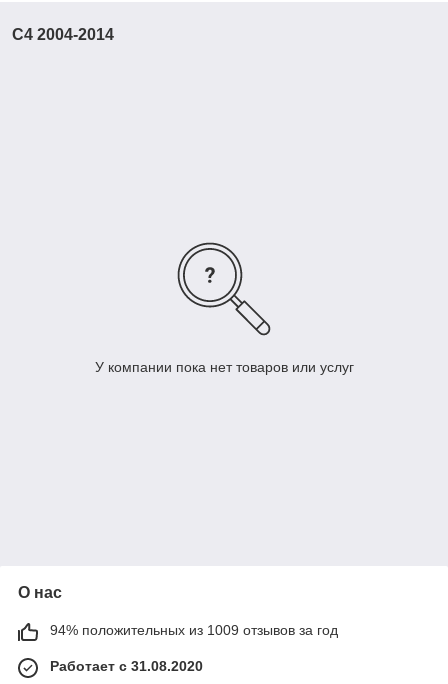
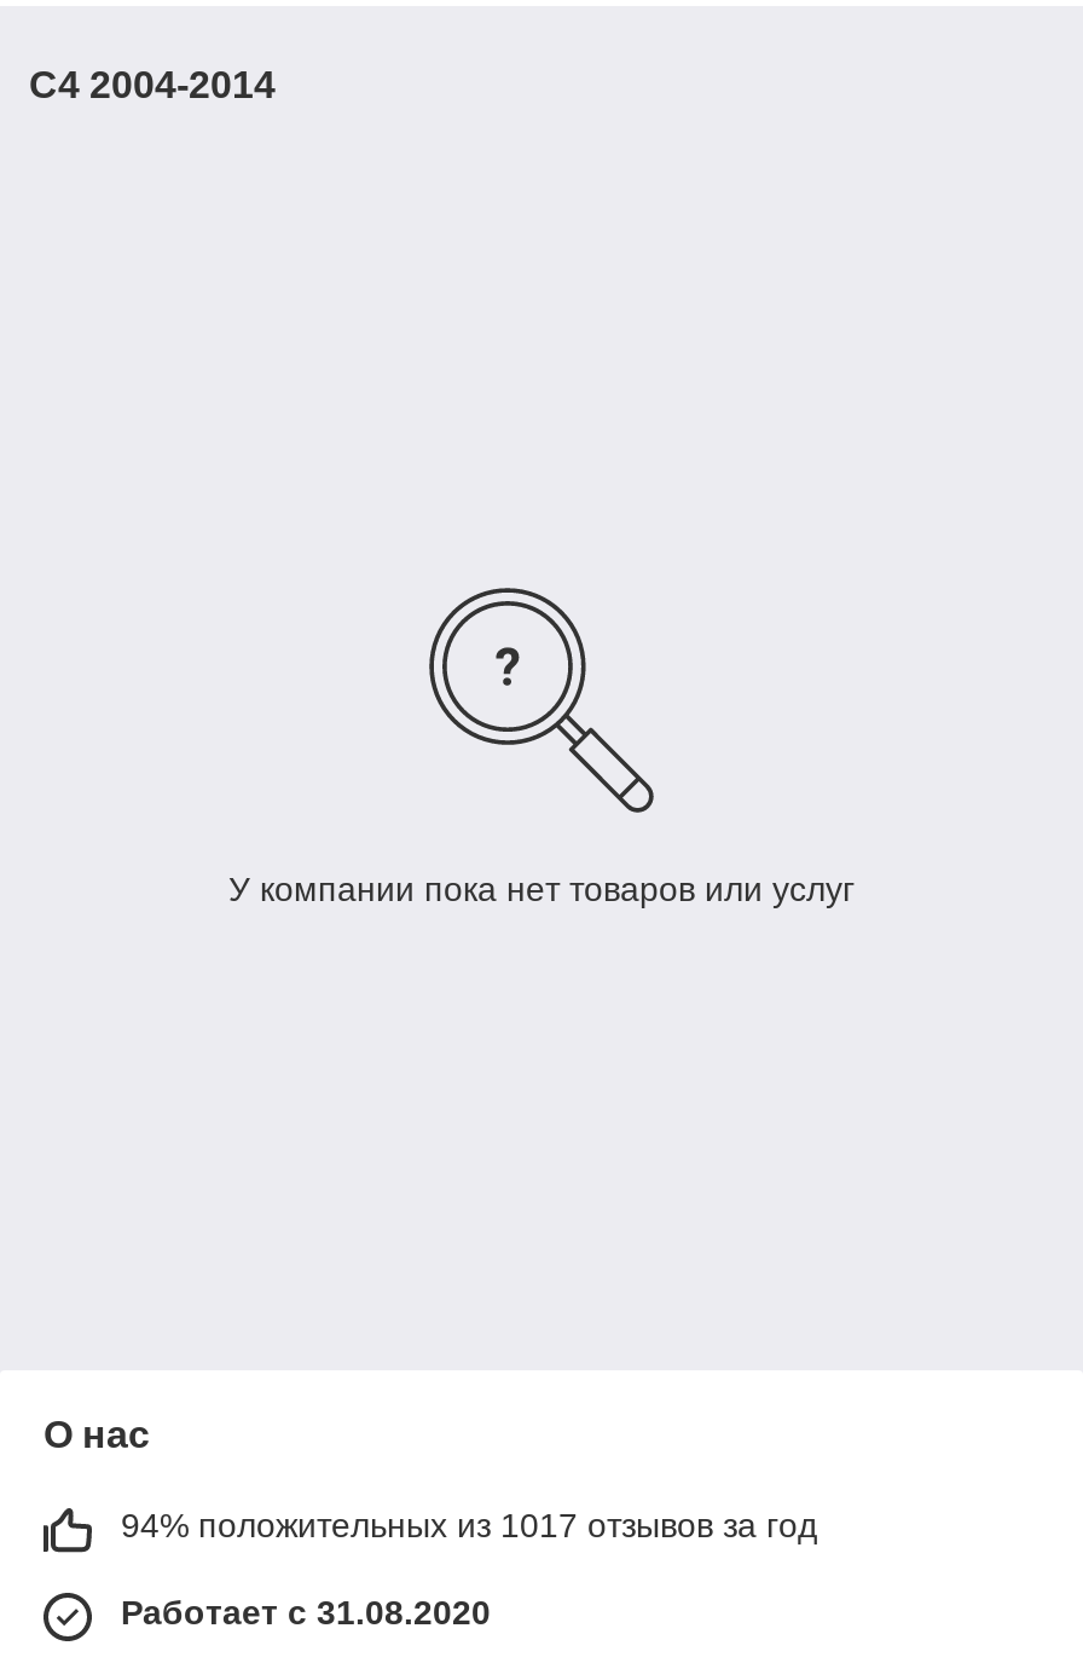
- 94% положительных из 1009 отзывов за год
+ 94% положительных из 1017 отзывов за год
